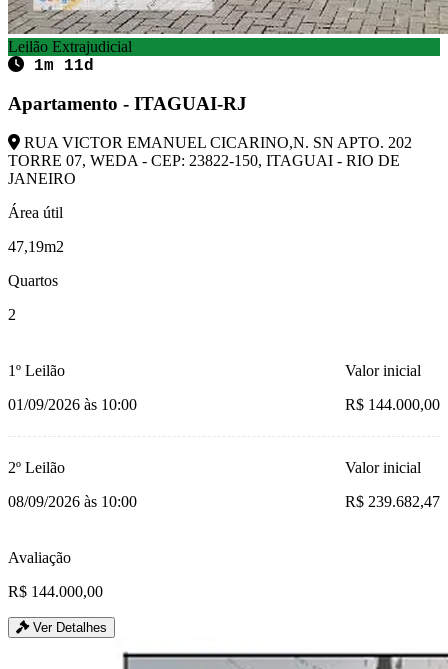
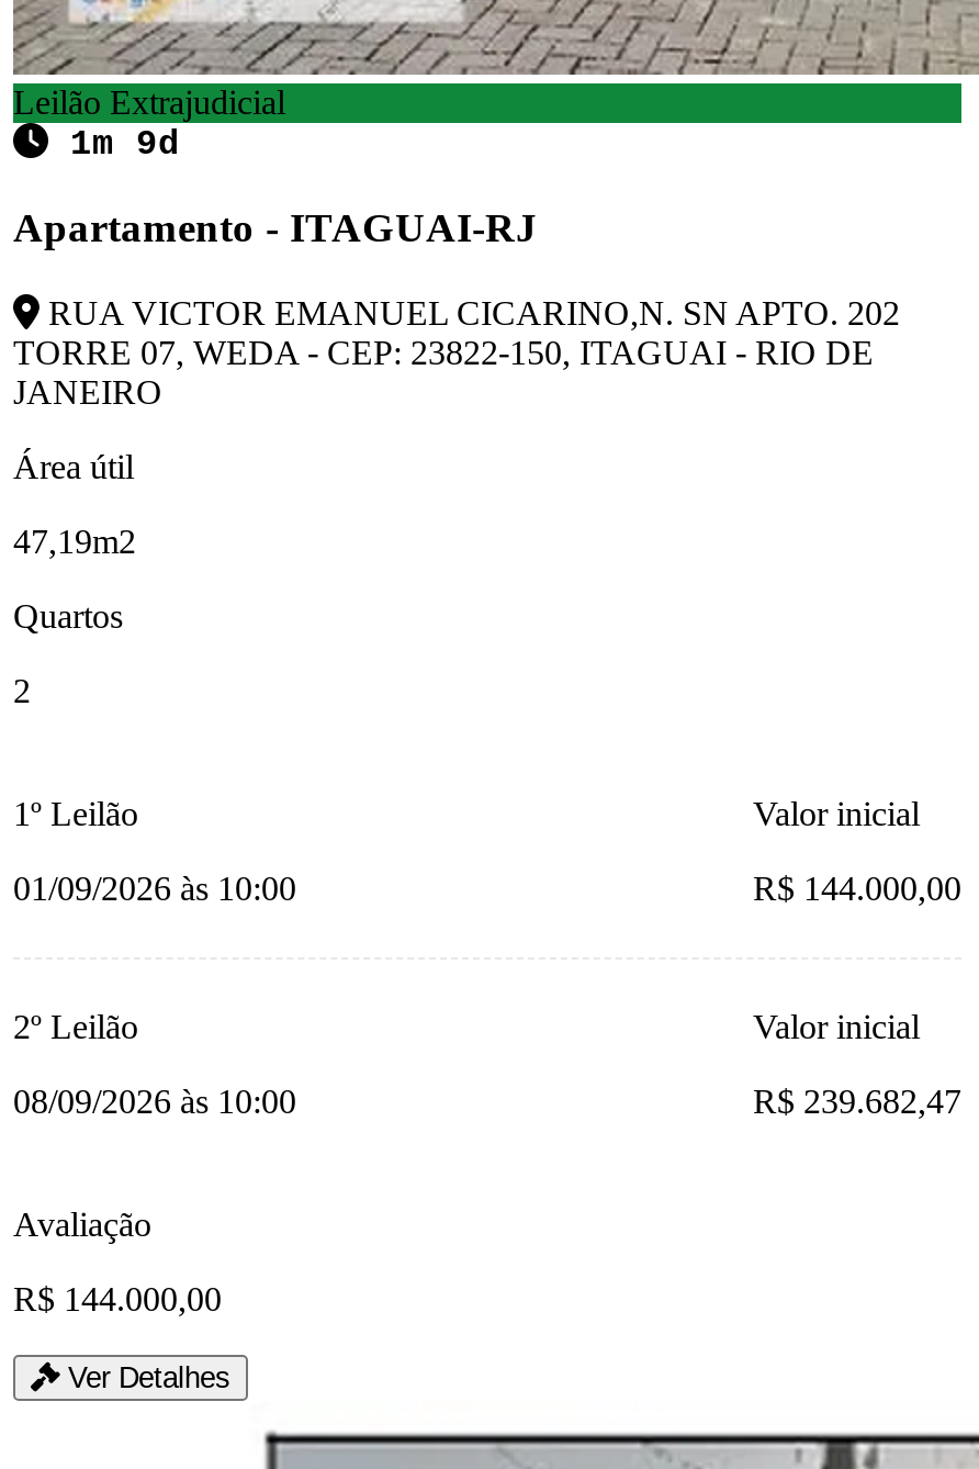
- 1m 11d
+ 1m 9d
